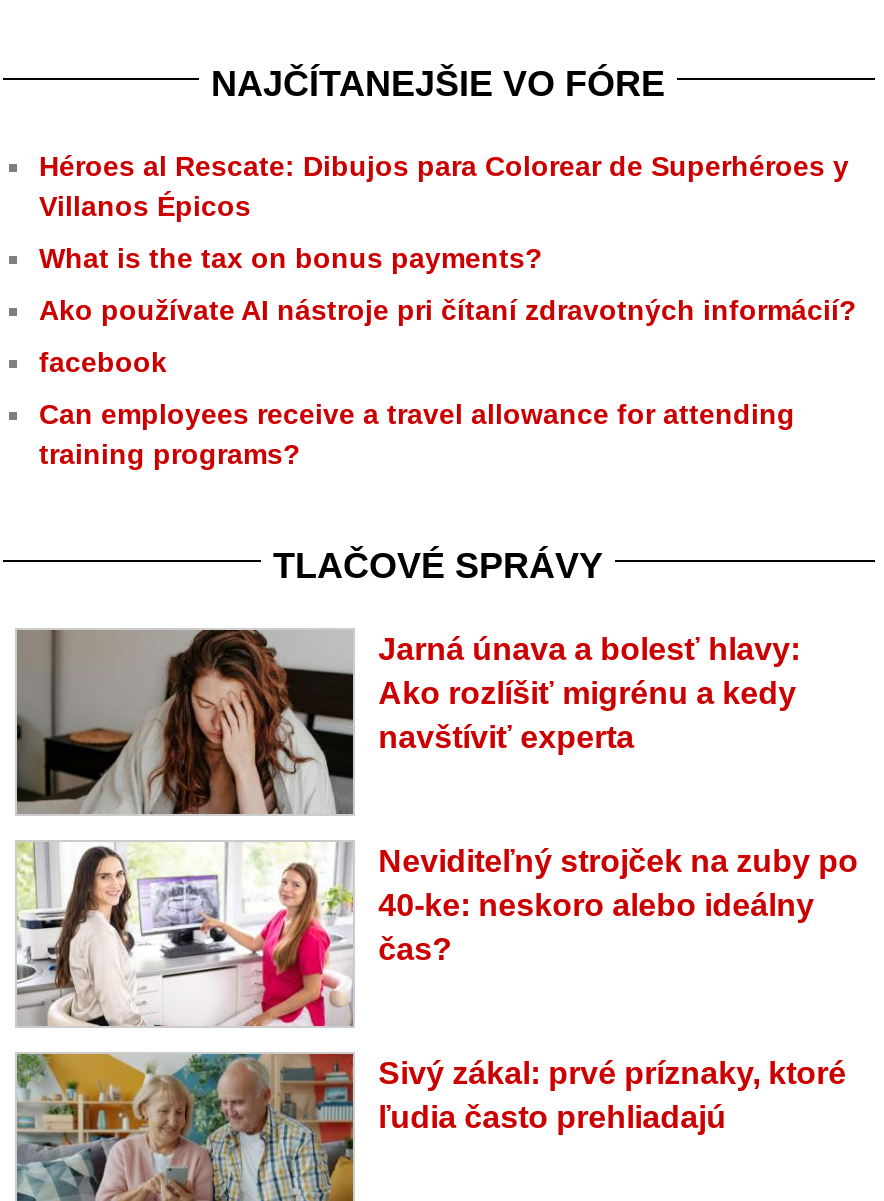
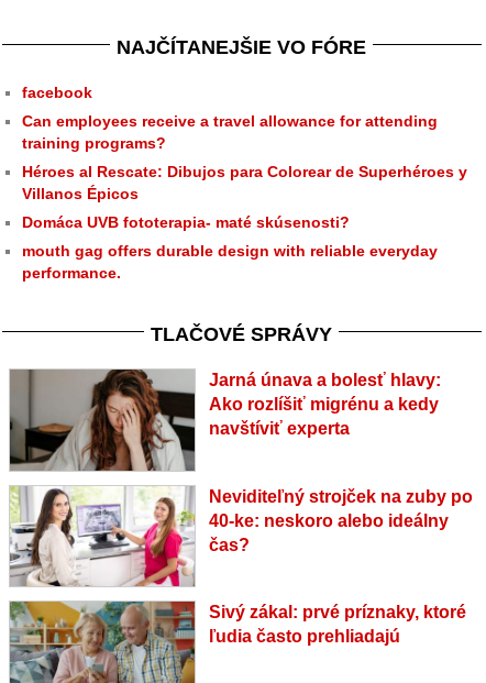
moved down: Héroes al Rescate: Dibujos para Colorear de Superhéroes y | Villanos Épicos

- What is the tax on bonus payments?
- Ako používate AI nástroje pri čítaní zdravotných informácií?

moved up: facebook | Can employees receive a travel allowance for attending | training programs?

+ Domáca UVB fototerapia- maté skúsenosti?
+ mouth gag offers durable design with reliable everyday
+ performance.
